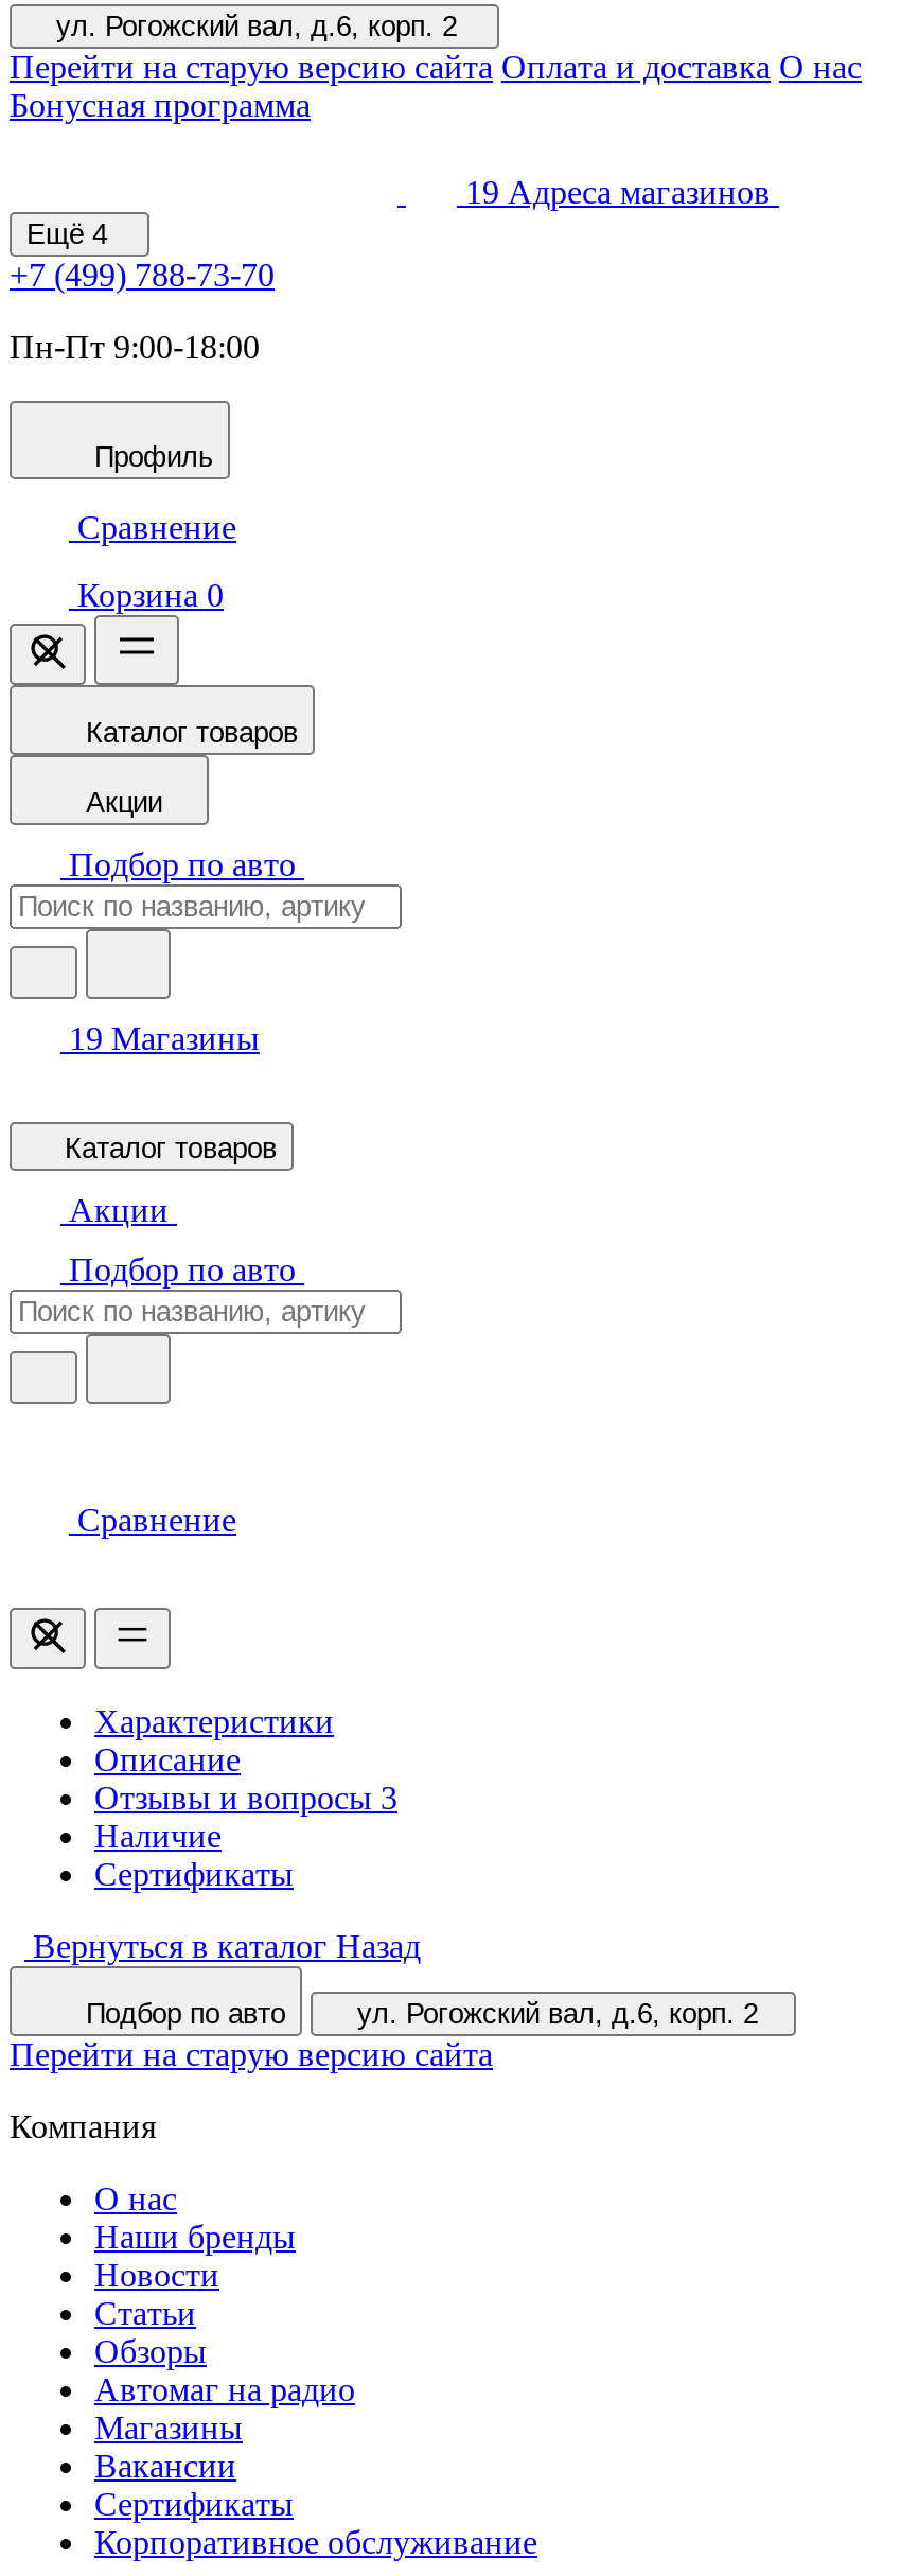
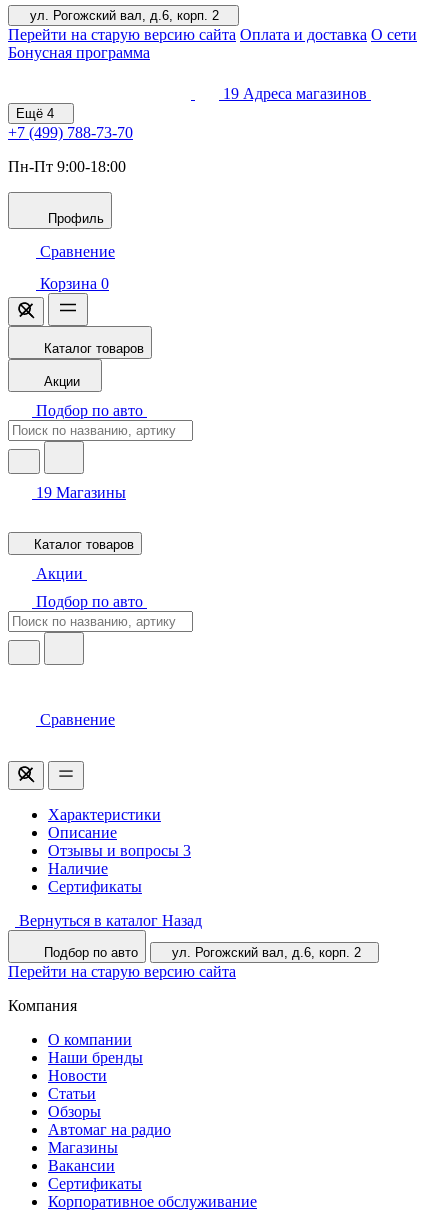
- Перейти на старую версию сайта Оплата и доставка О нас
+ Перейти на старую версию сайта Оплата и доставка О сети

- О нас
+ О компании
